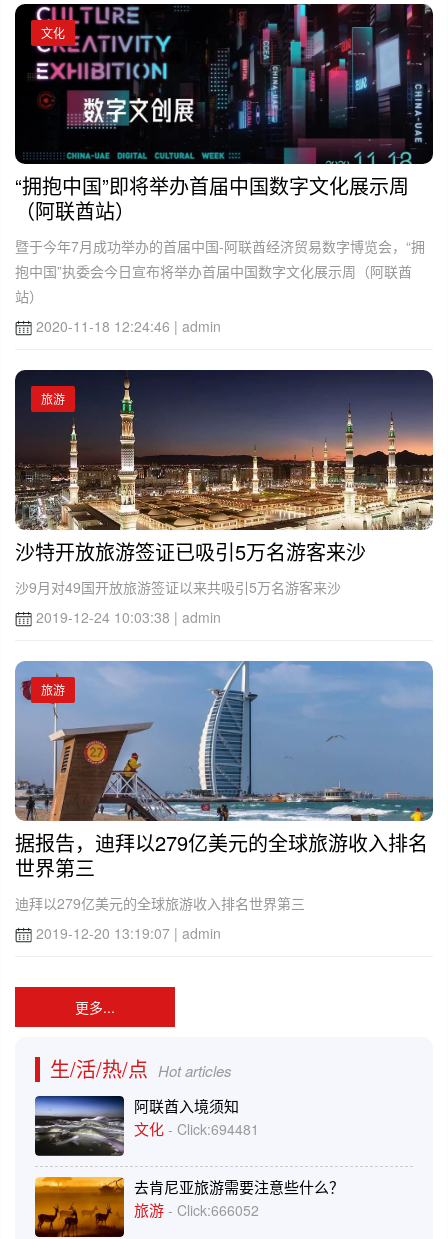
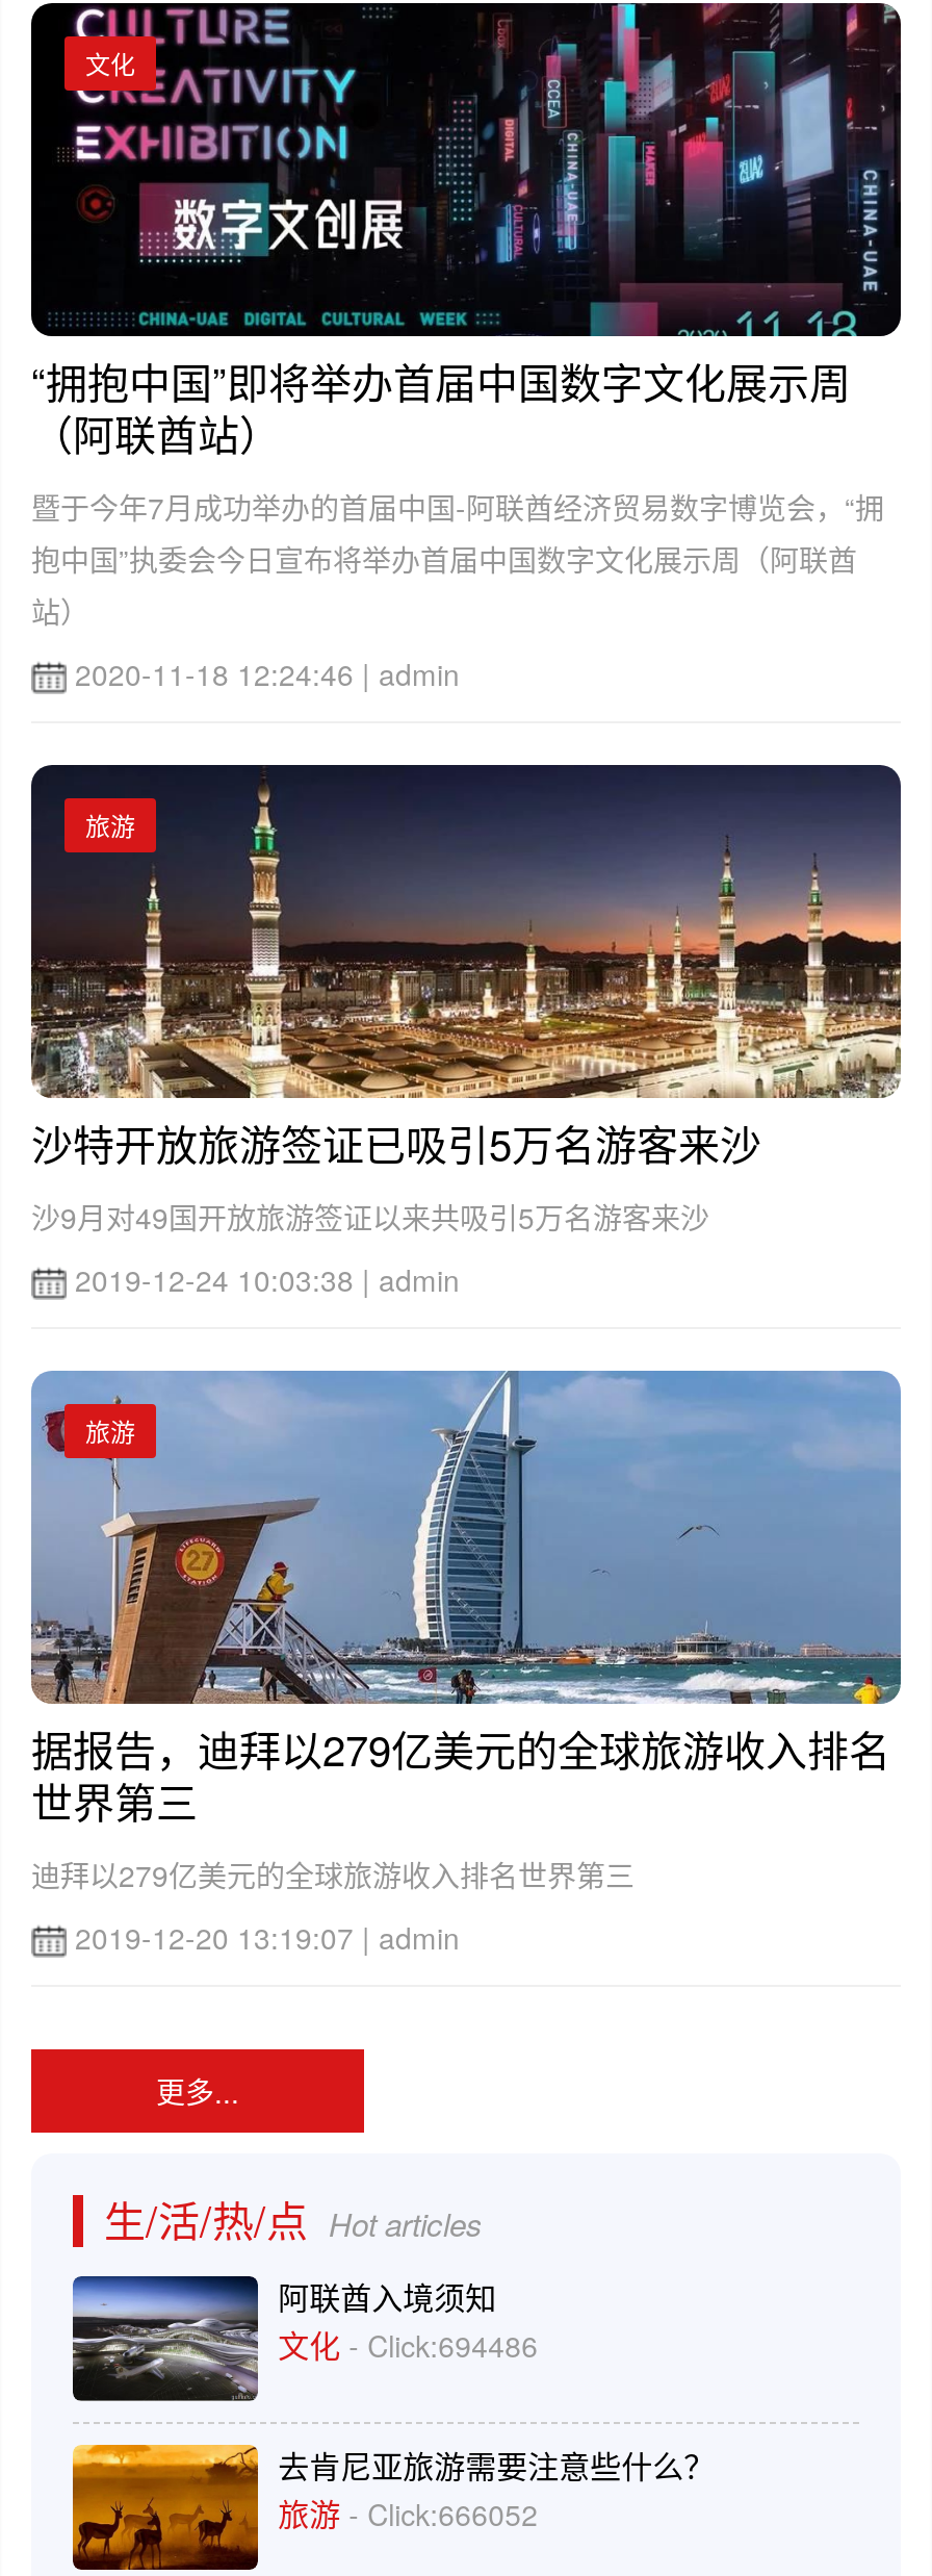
- 文化- Click:694481
+ 文化- Click:694486
